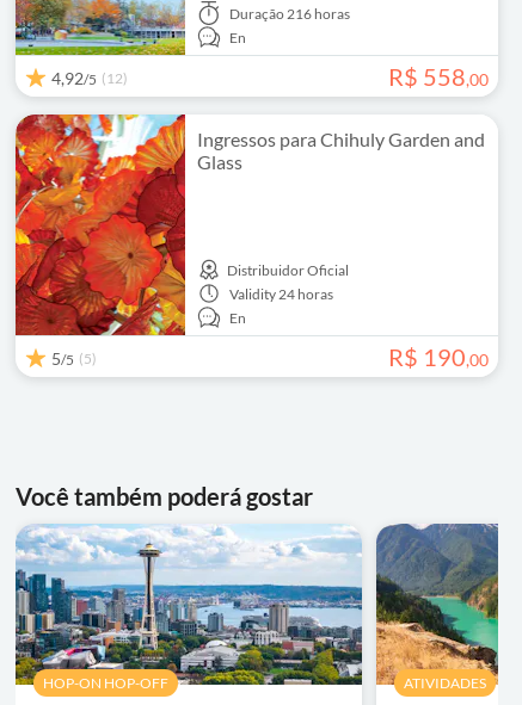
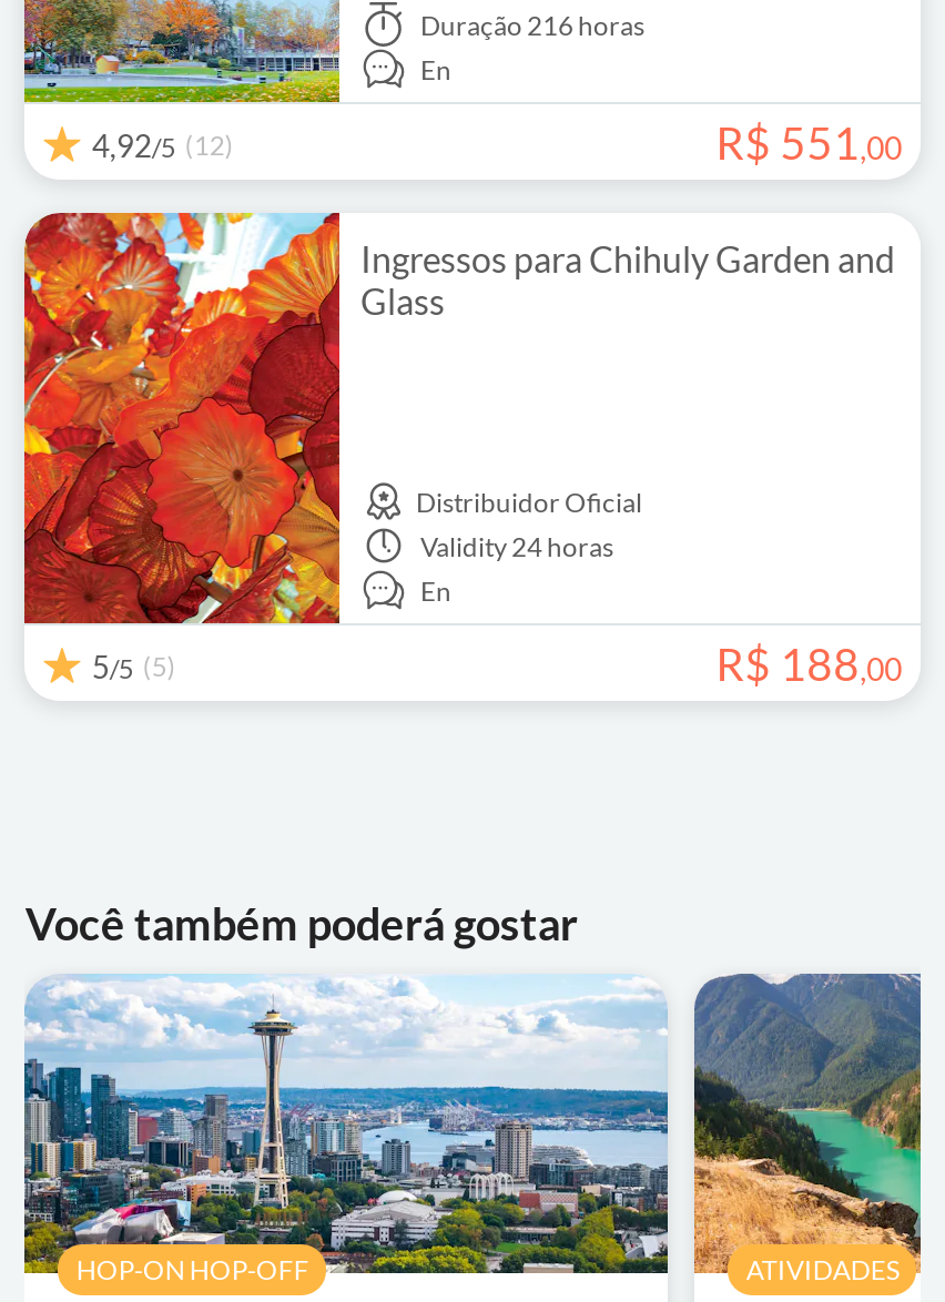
- R$ 558, 00
+ R$ 551, 00

- R$ 190, 00
+ R$ 188, 00
